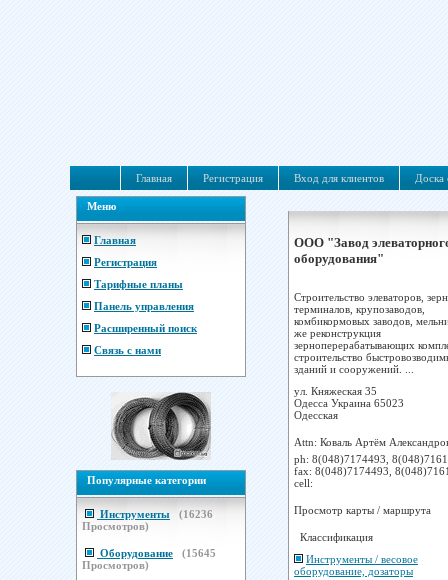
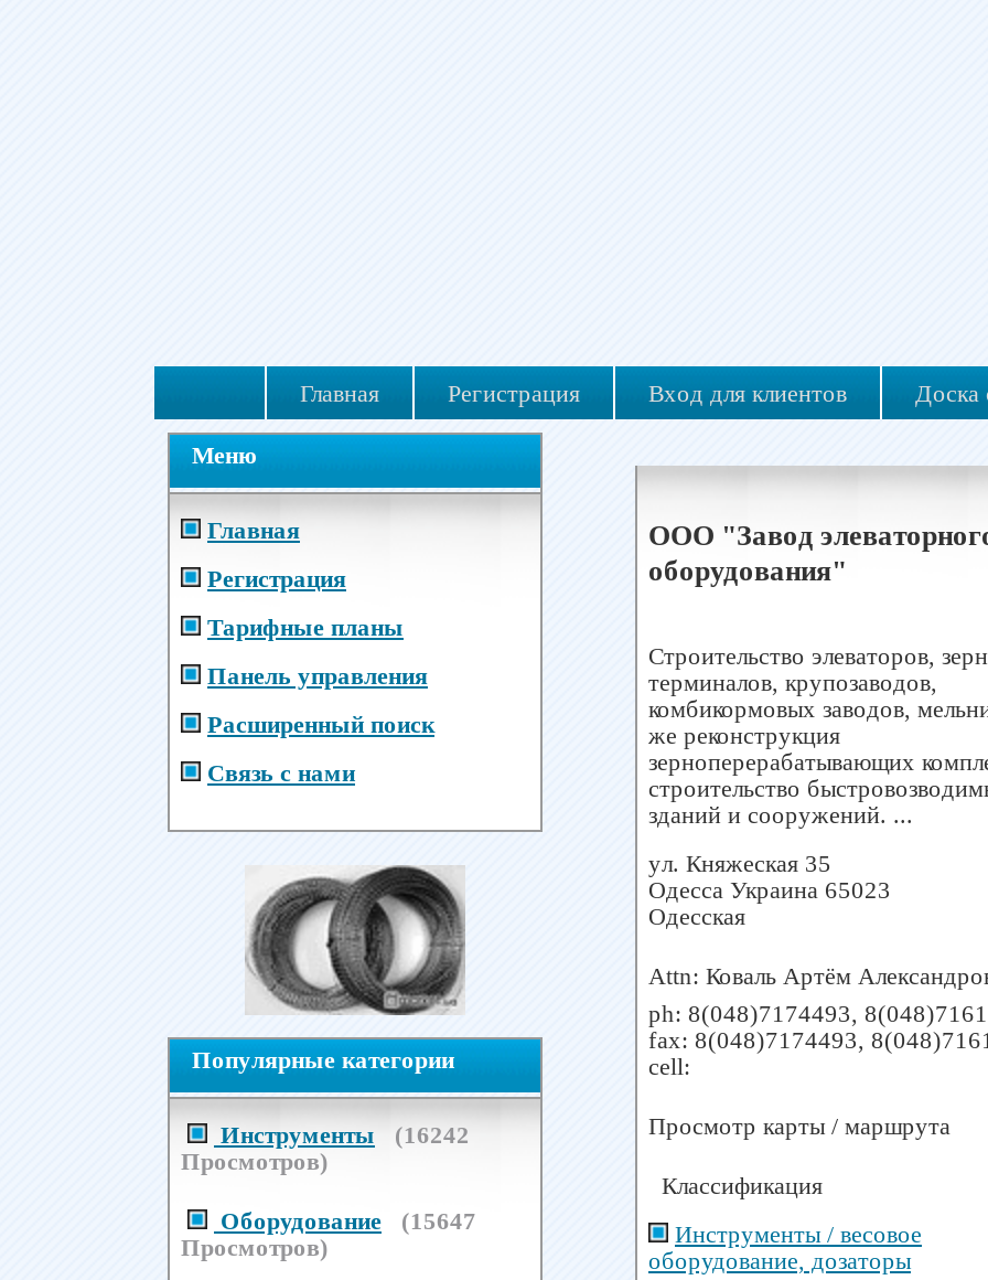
- Инструменты (16236
+ Инструменты (16242

- Оборудование (15645
+ Оборудование (15647
